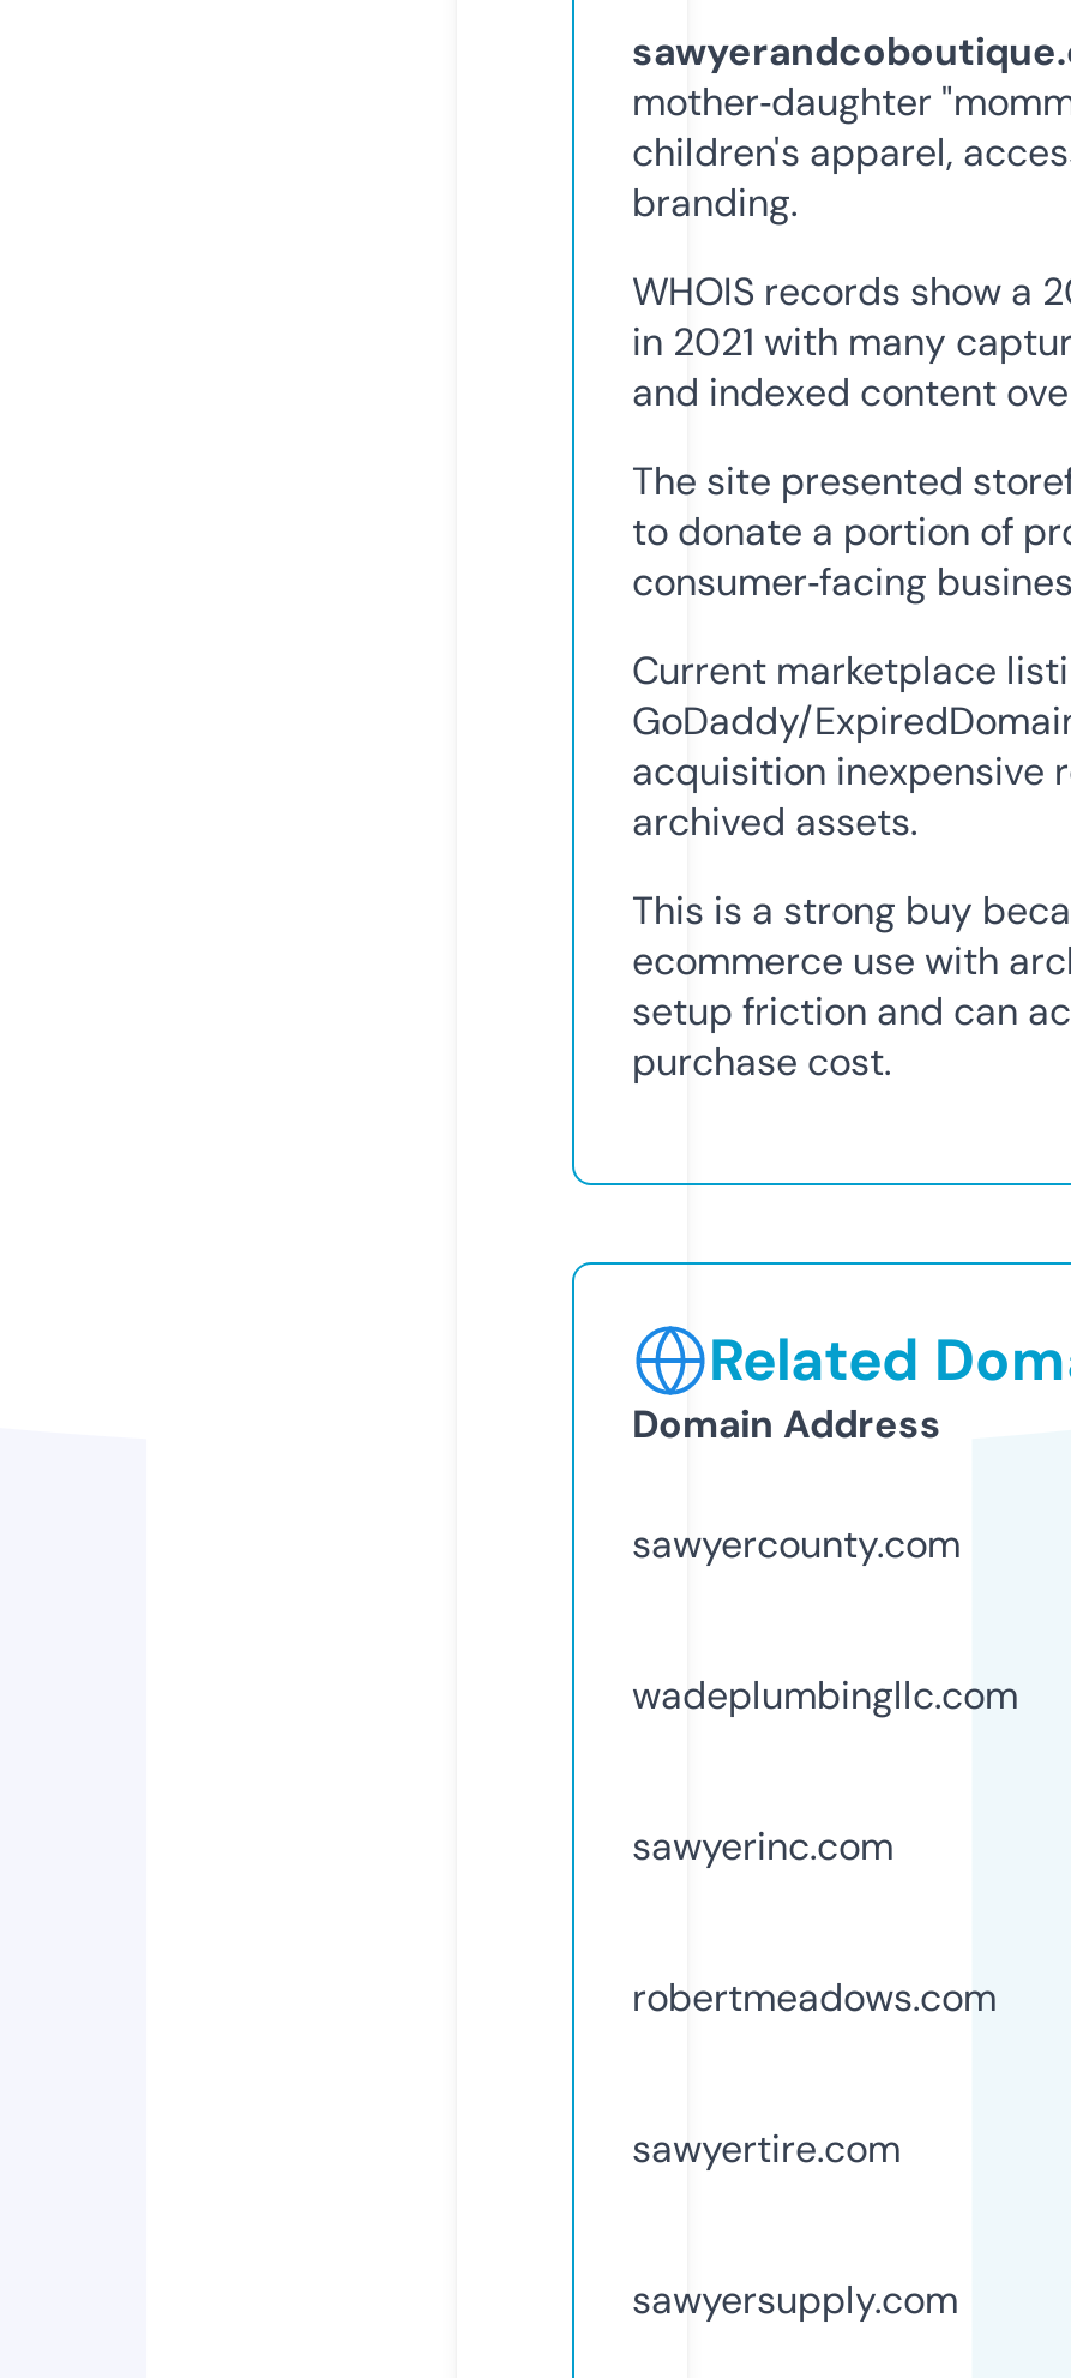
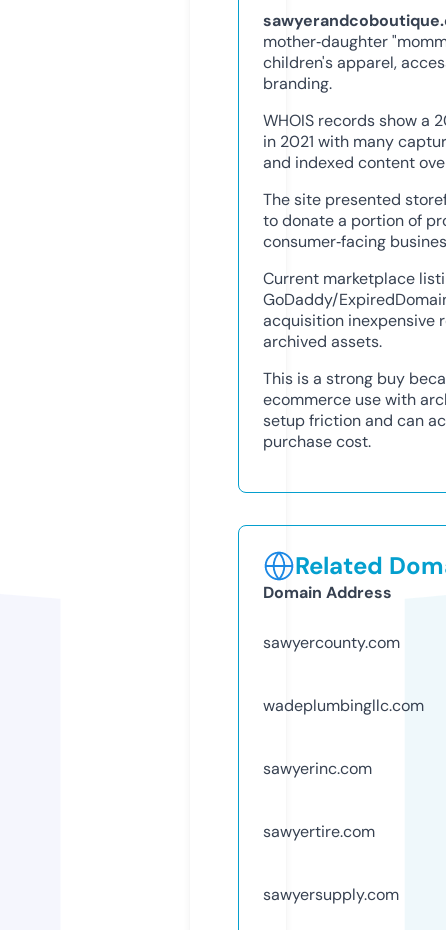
- robertmeadows.com
